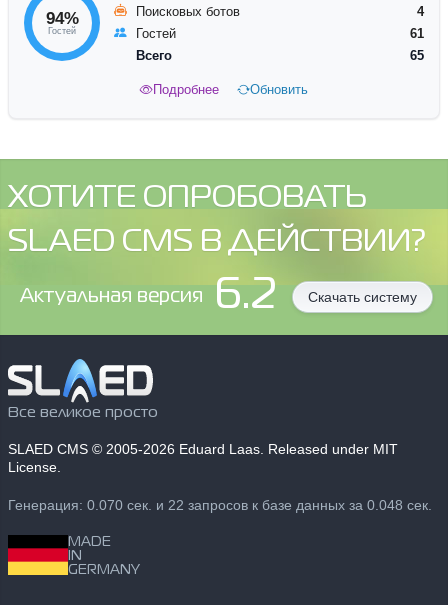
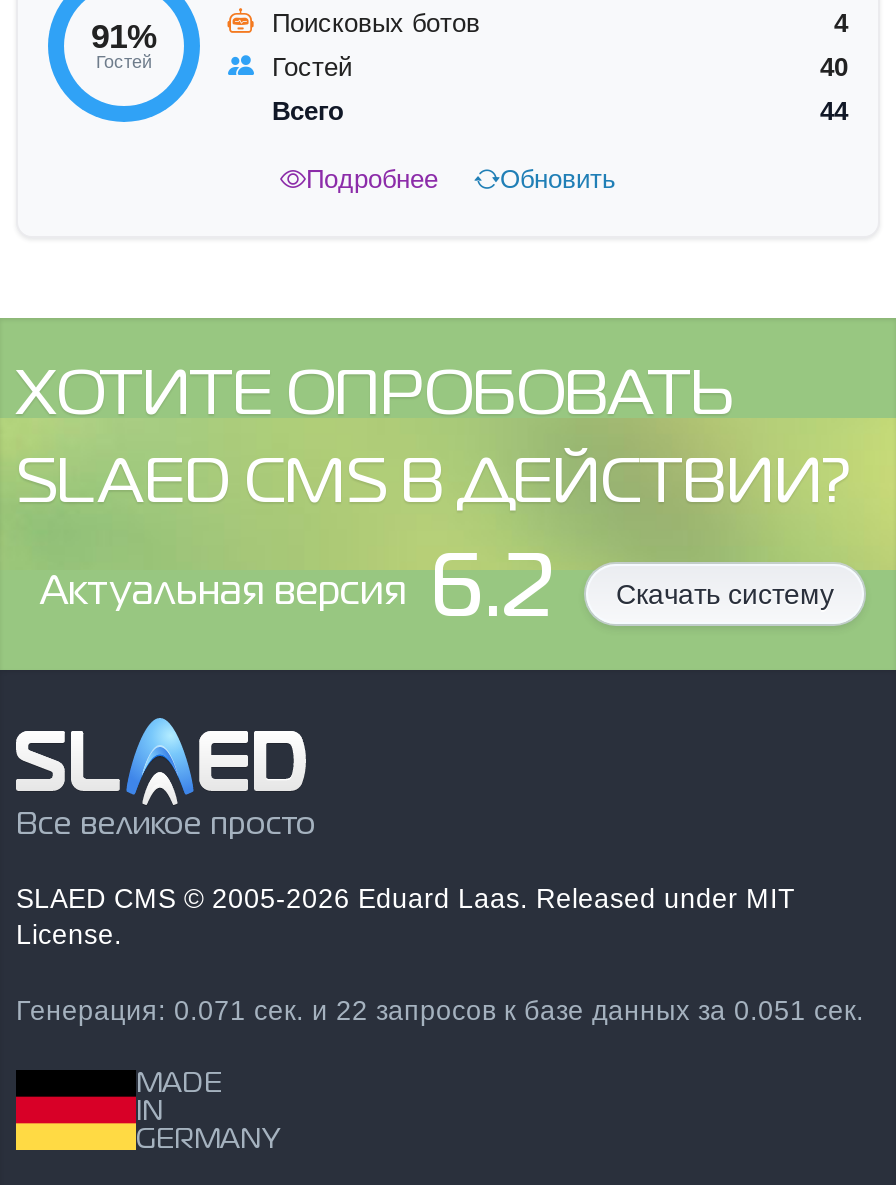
- 94%
+ 91%

- 61
+ 40

- 65
+ 44

- Генерация: 0.070 сек. и 22 запросов к базе данных за 0.048 сек.
+ Генерация: 0.071 сек. и 22 запросов к базе данных за 0.051 сек.
